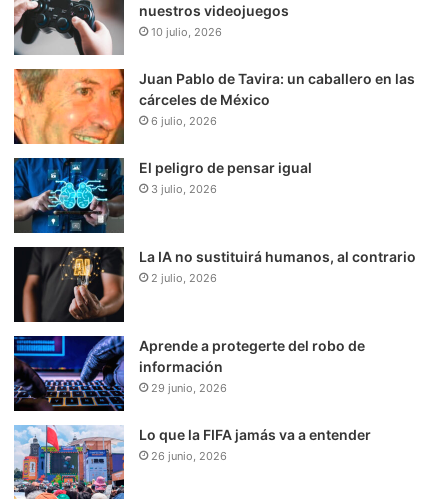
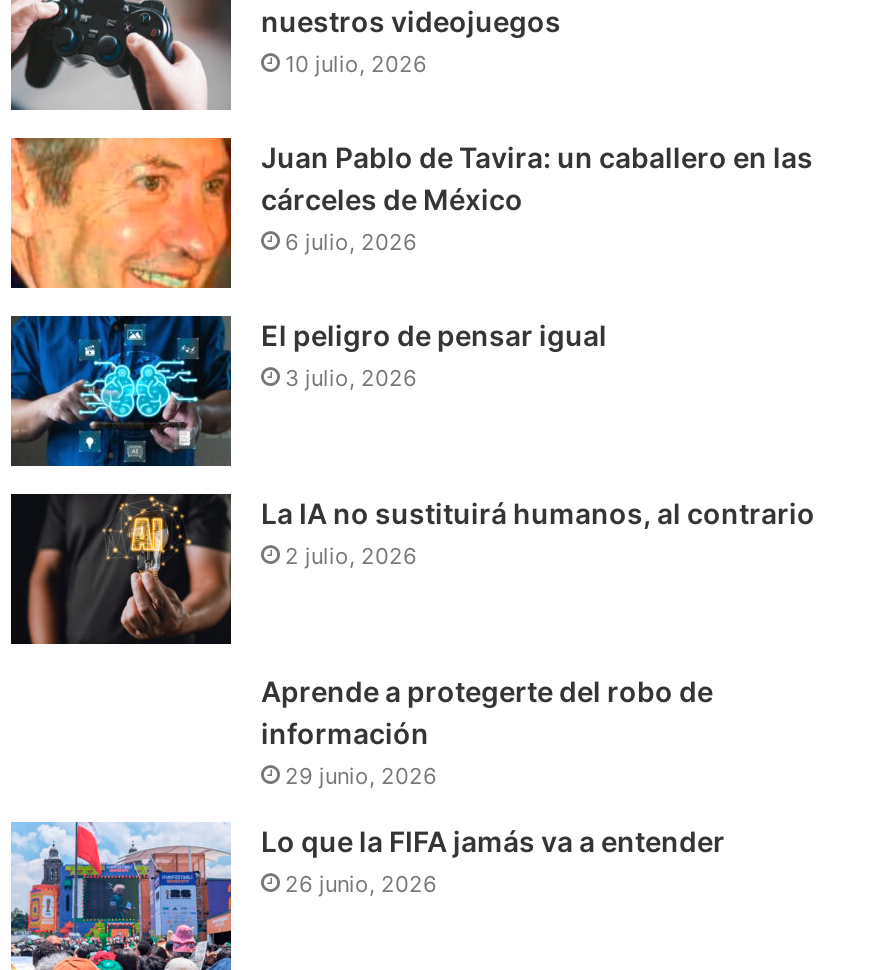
- [image]
